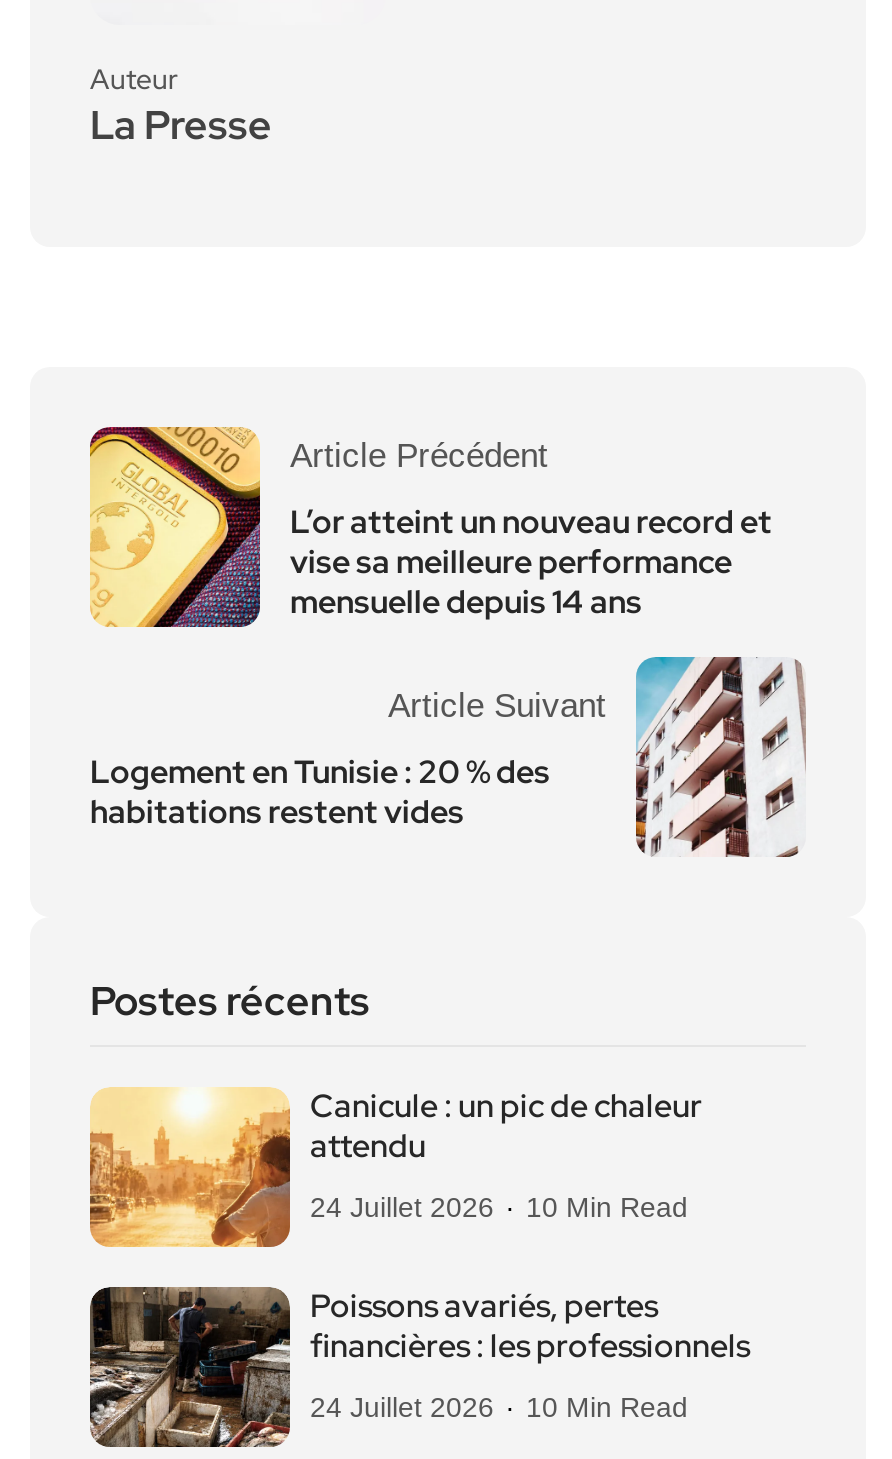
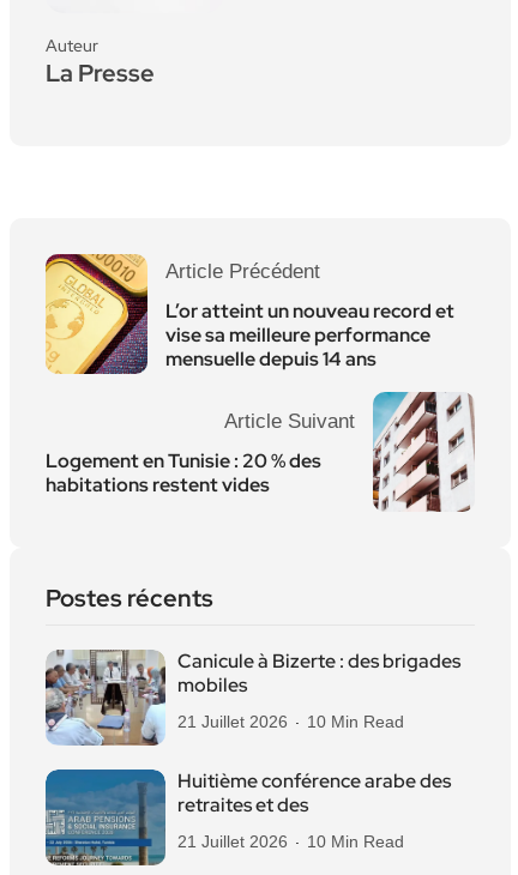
- [image]
- Canicule : un pic de chaleur
- attendu
+ [image]
+ Canicule à Bizerte : des brigades
+ mobiles

- 24 Juillet 2026 10 Min Read
+ 21 Juillet 2026 10 Min Read

- [image]
- Poissons avariés, pertes
- financières : les professionnels
+ [image]
+ Huitième conférence arabe des
+ retraites et des

- 24 Juillet 2026 10 Min Read
+ 21 Juillet 2026 10 Min Read
